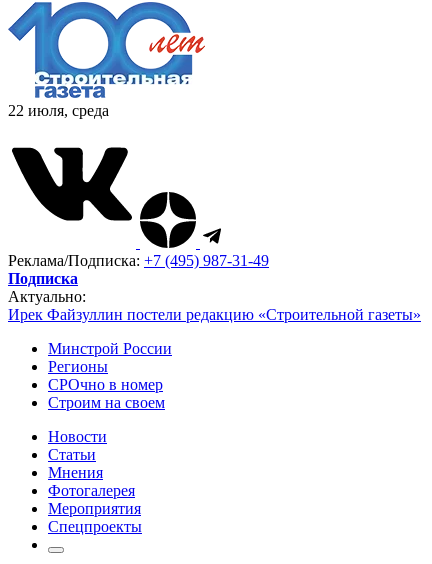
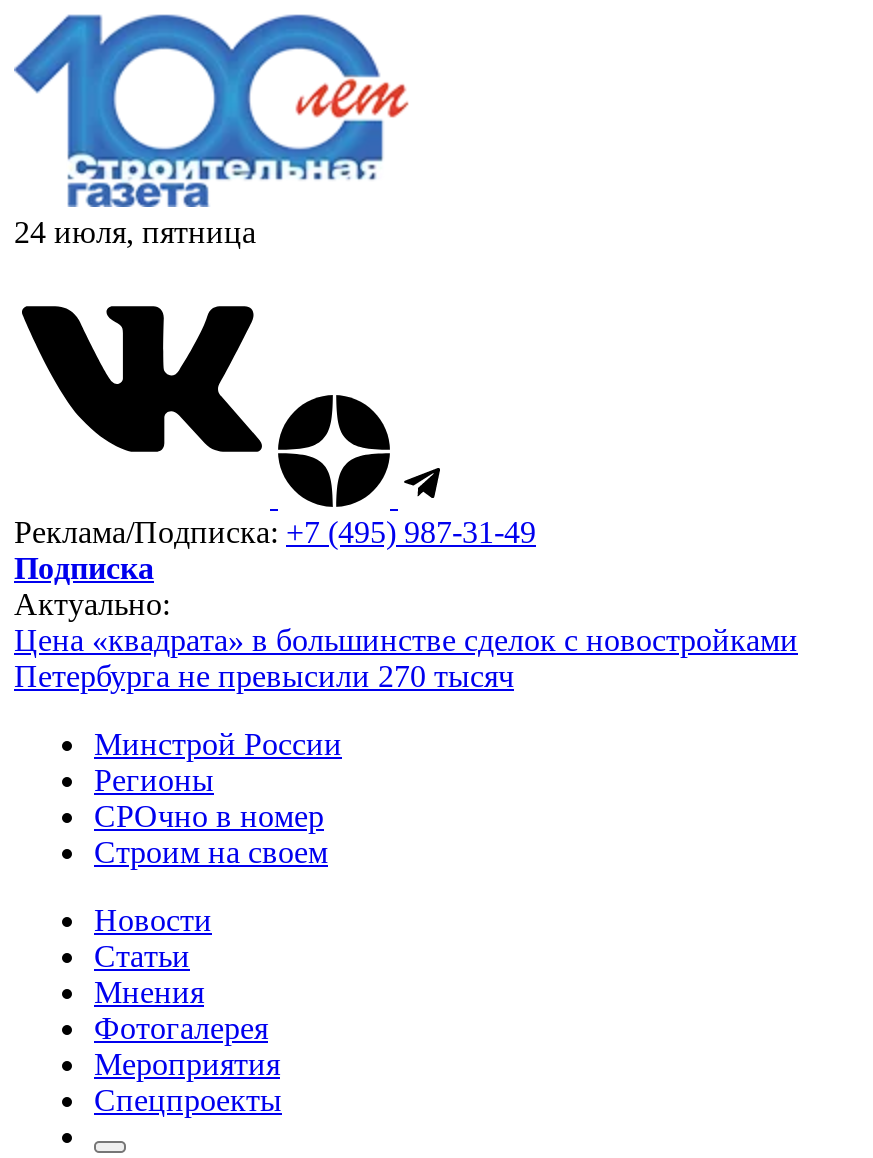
- 22 июля, среда
+ 24 июля, пятница

- Ирек Файзуллин постели редакцию «Строительной газеты»
+ Цена «квадрата» в большинстве сделок с новостройками
+ Петербурга не превысили 270 тысяч
